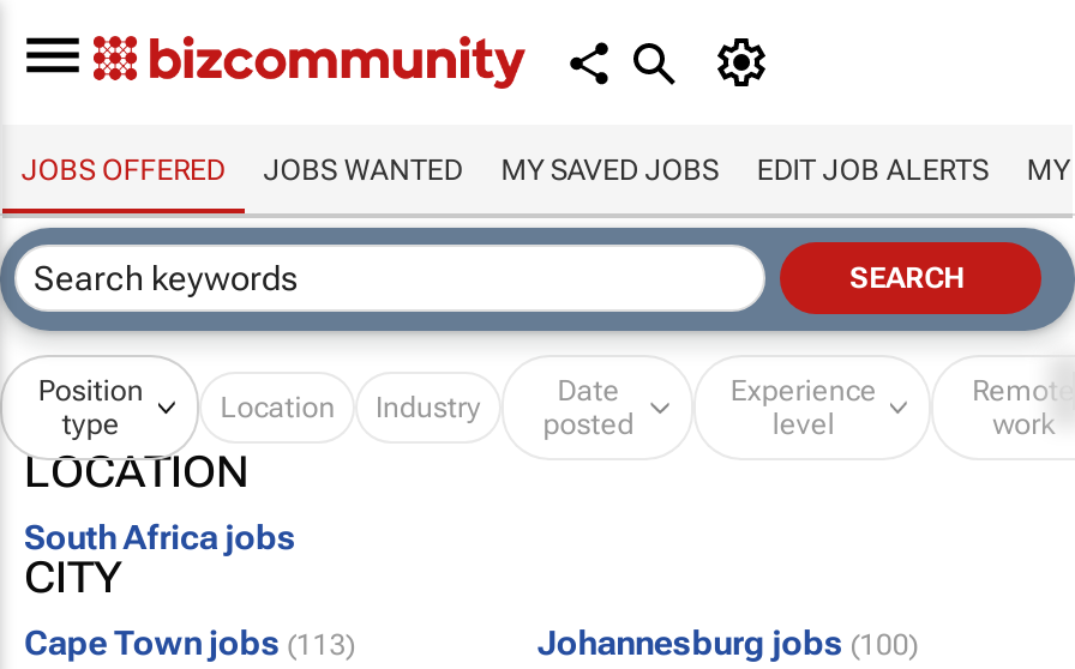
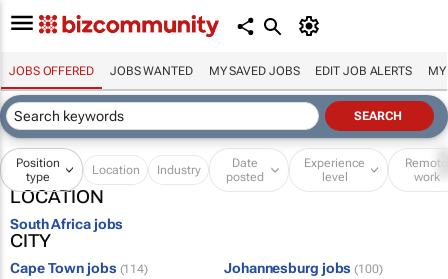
- Cape Town jobs (113)
+ Cape Town jobs (114)
